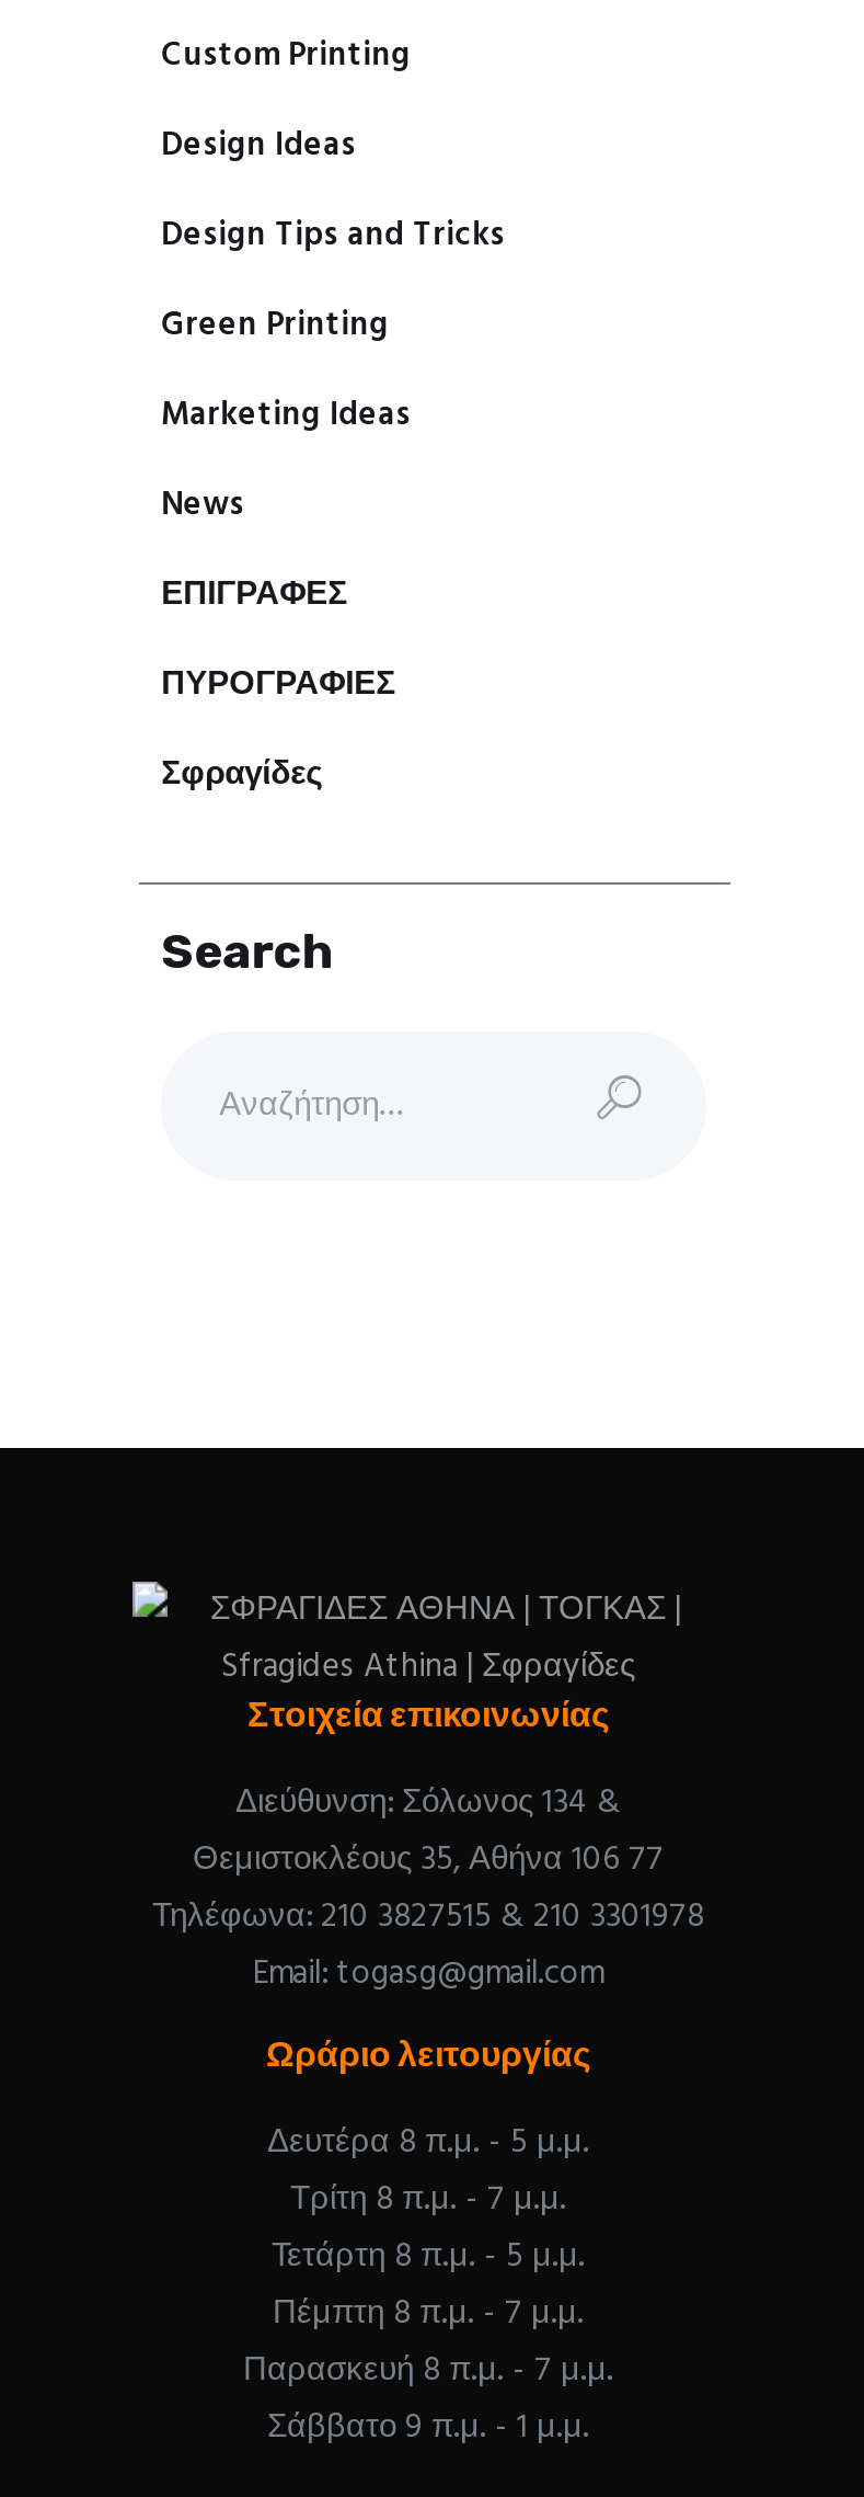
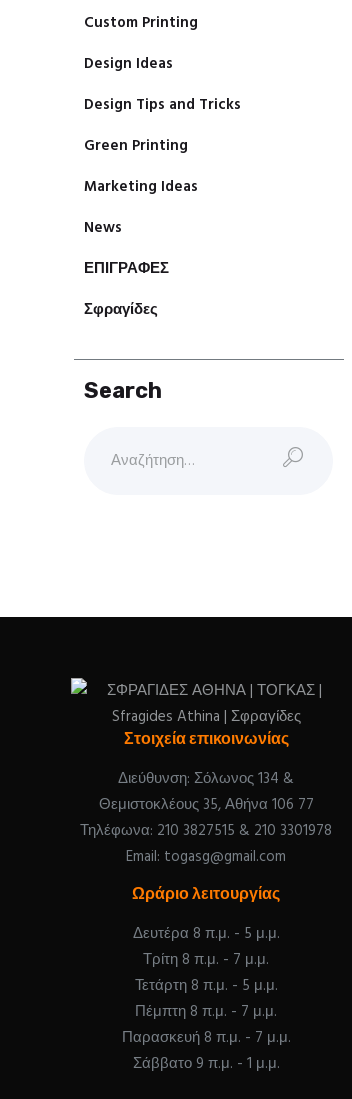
- ΠΥΡΟΓΡΑΦΙΕΣ
